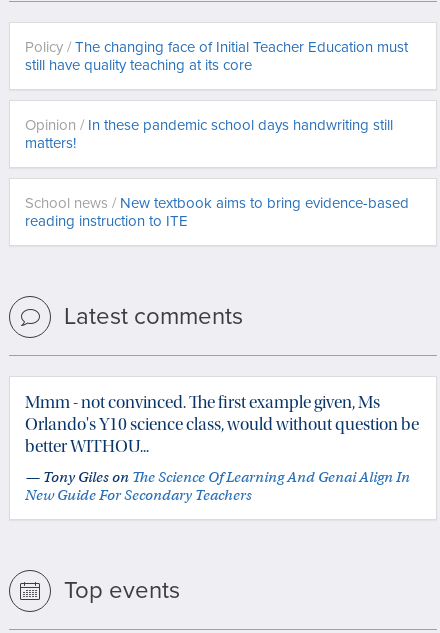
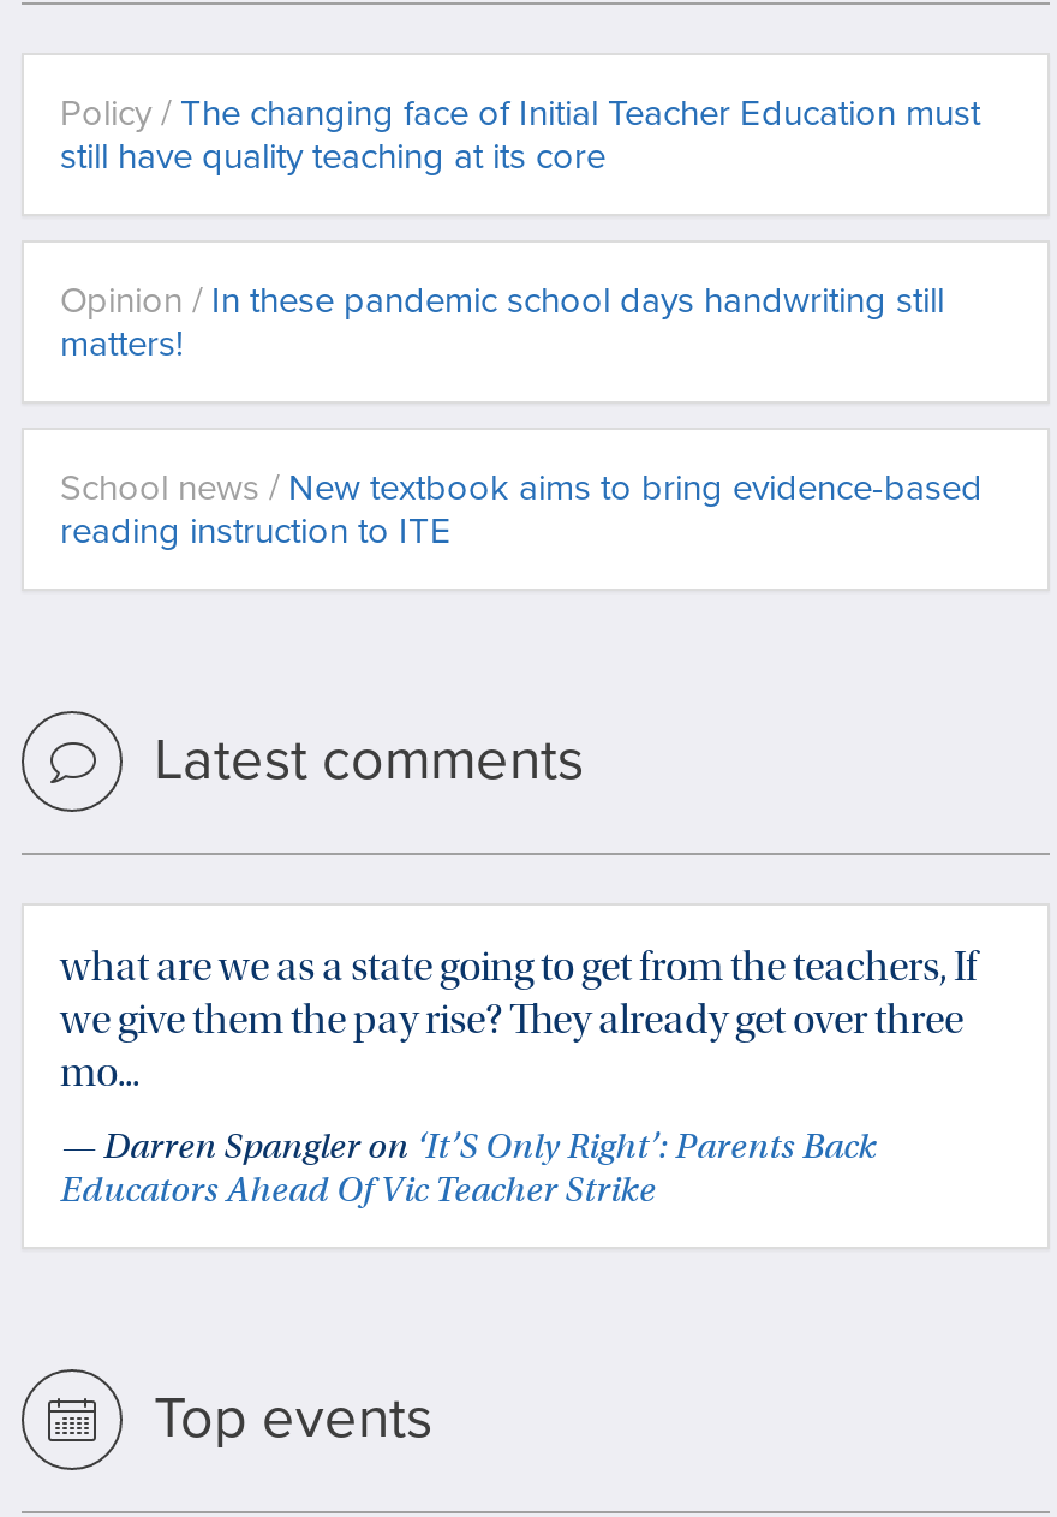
- Mmm - not convinced. The first example given, Ms
- Orlando's Y10 science class, would without question be
- better WITHOU...
+ what are we as a state going to get from the teachers, If
+ we give them the pay rise? They already get over three
+ mo...

- — Tony Giles on The Science Of Learning And Genai Align In
- New Guide For Secondary Teachers
+ — Darren Spangler on ‘It’S Only Right’: Parents Back
+ Educators Ahead Of Vic Teacher Strike
